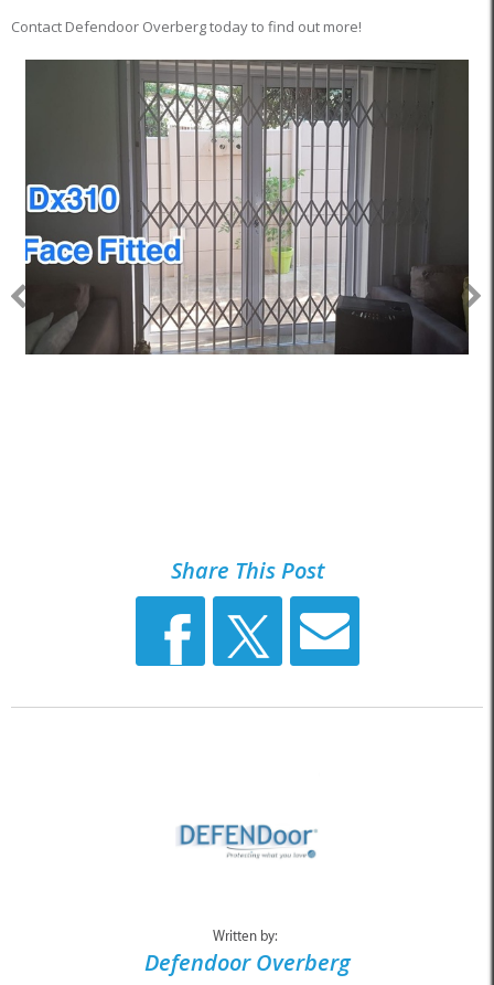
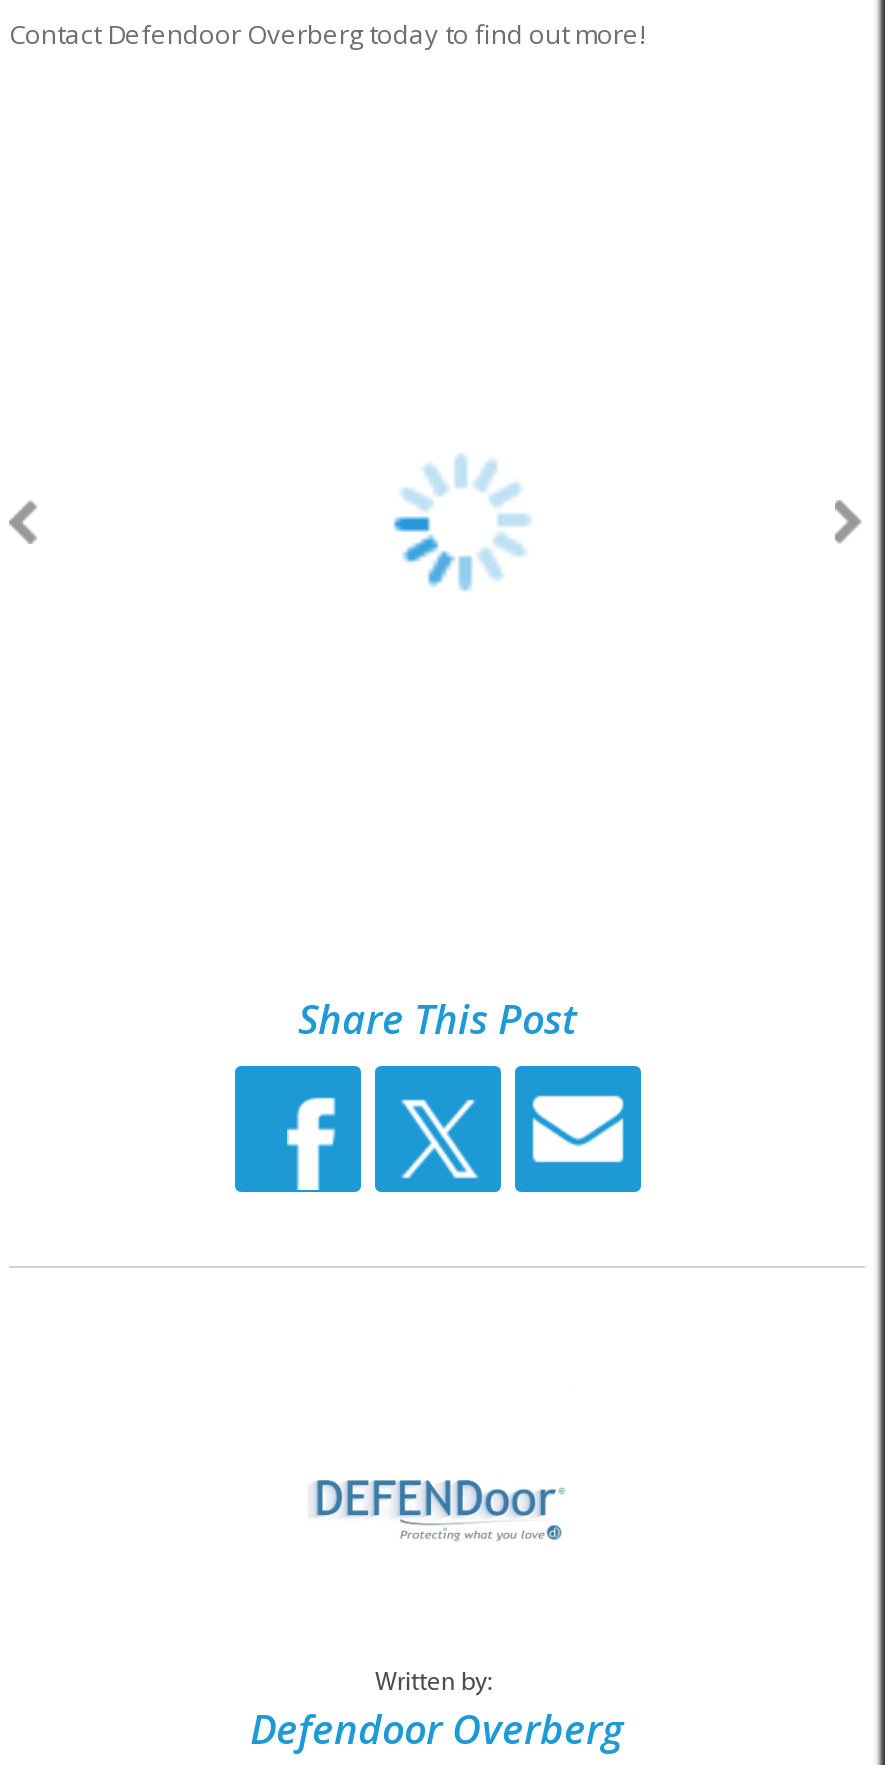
- [image]
